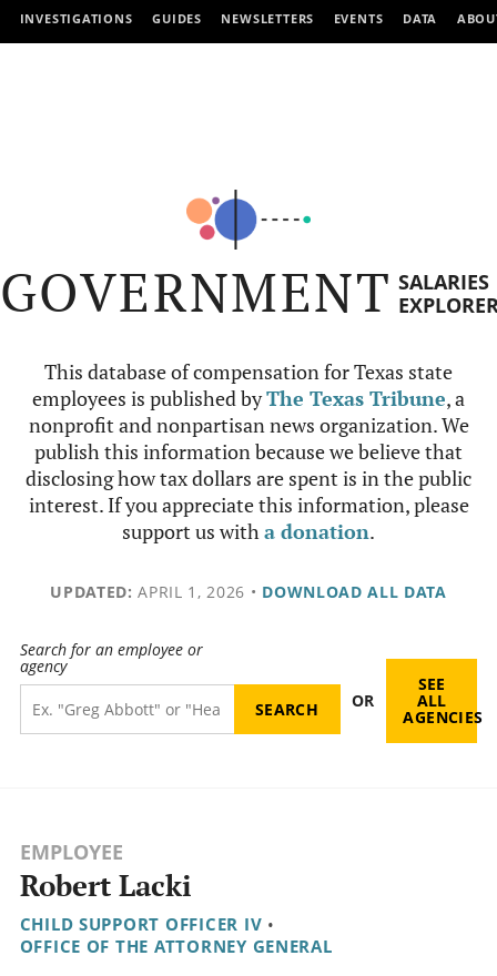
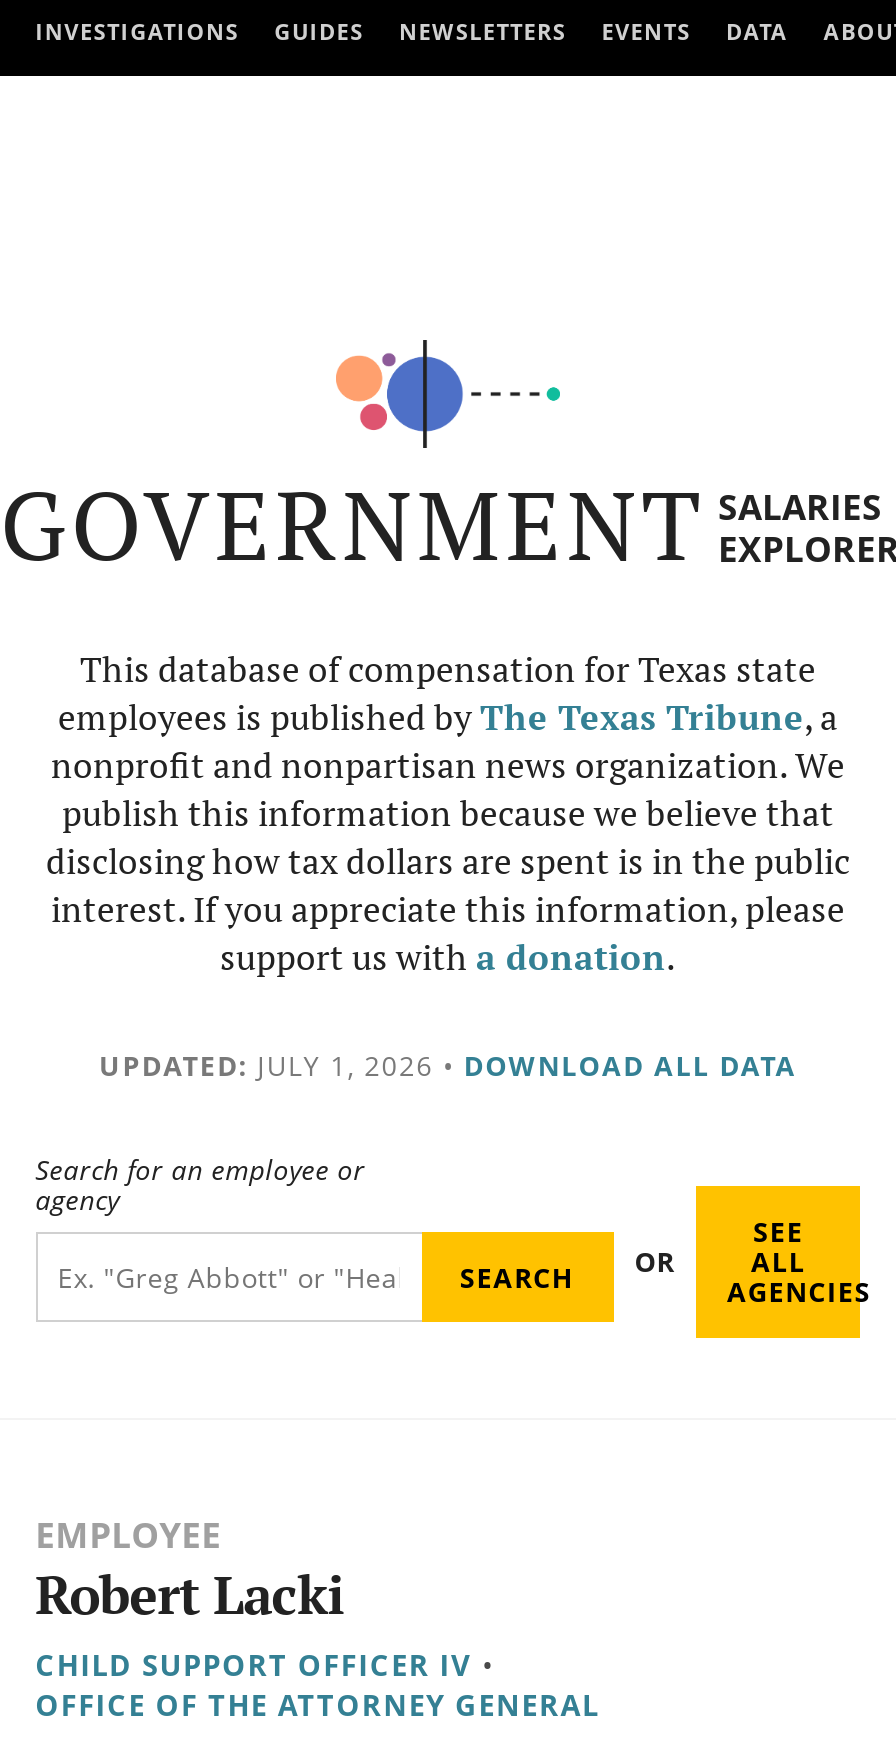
- UPDATED: APRIL 1, 2026 • DOWNLOAD ALL DATA
+ UPDATED: JULY 1, 2026 • DOWNLOAD ALL DATA
